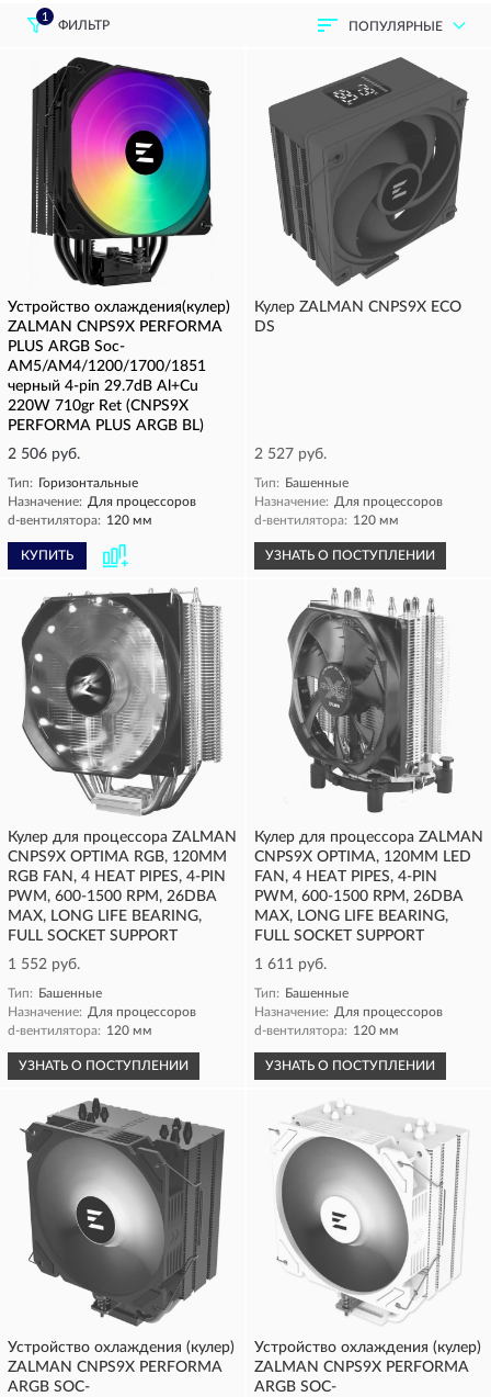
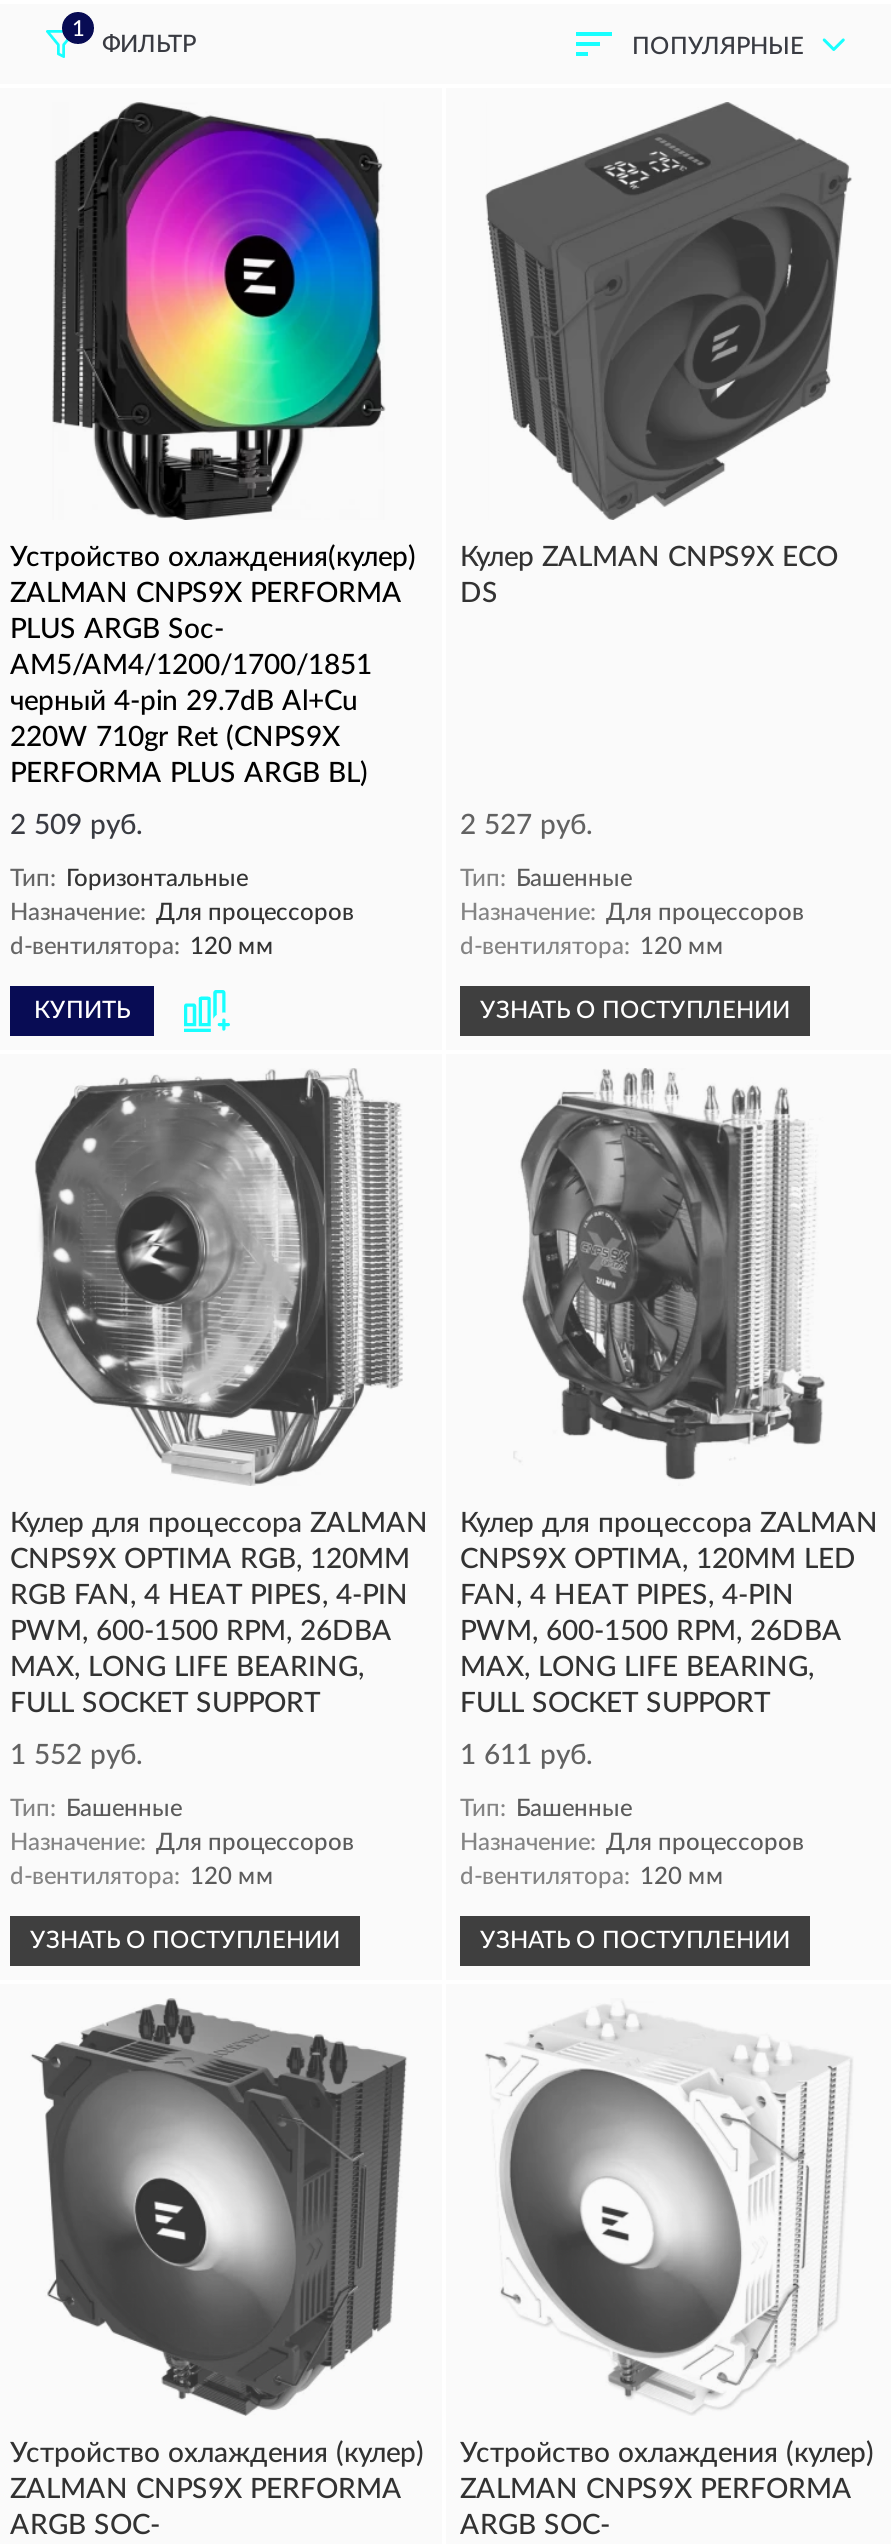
- 2 506 руб.
+ 2 509 руб.
